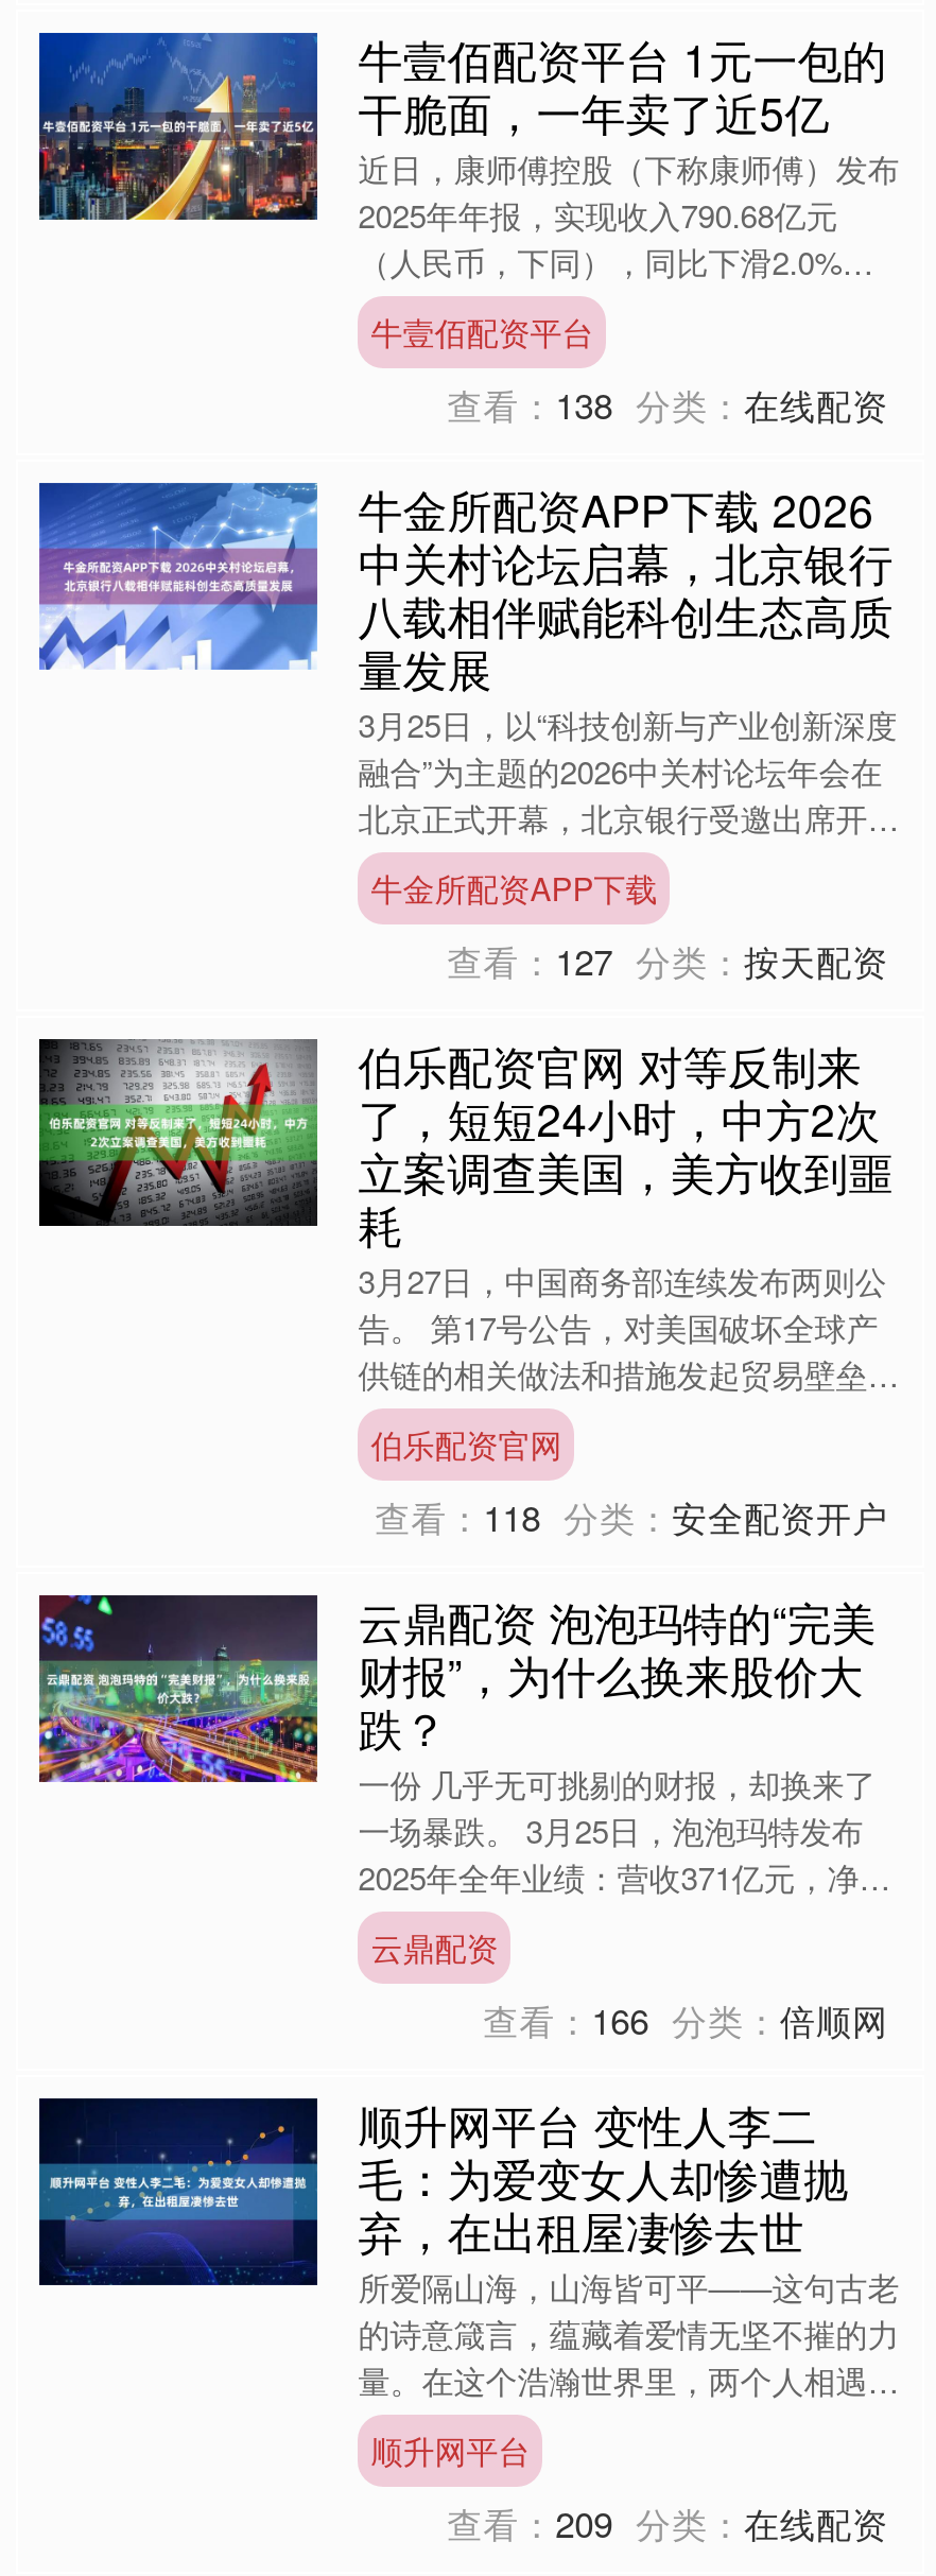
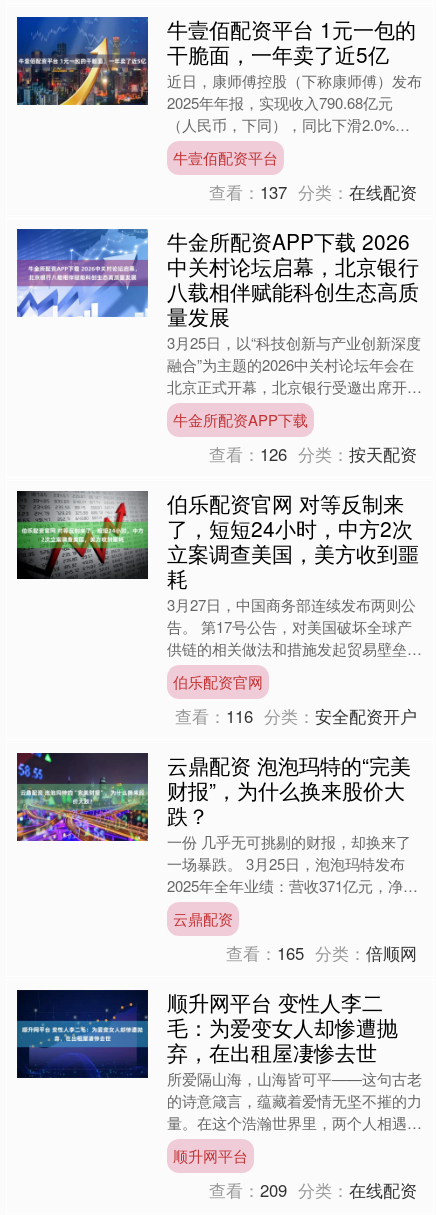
- 查看：138 分类：在线配资
+ 查看：137 分类：在线配资

- 查看：127 分类：按天配资
+ 查看：126 分类：按天配资

- 查看：118 分类：安全配资开户
+ 查看：116 分类：安全配资开户

- 查看：166 分类：倍顺网
+ 查看：165 分类：倍顺网
